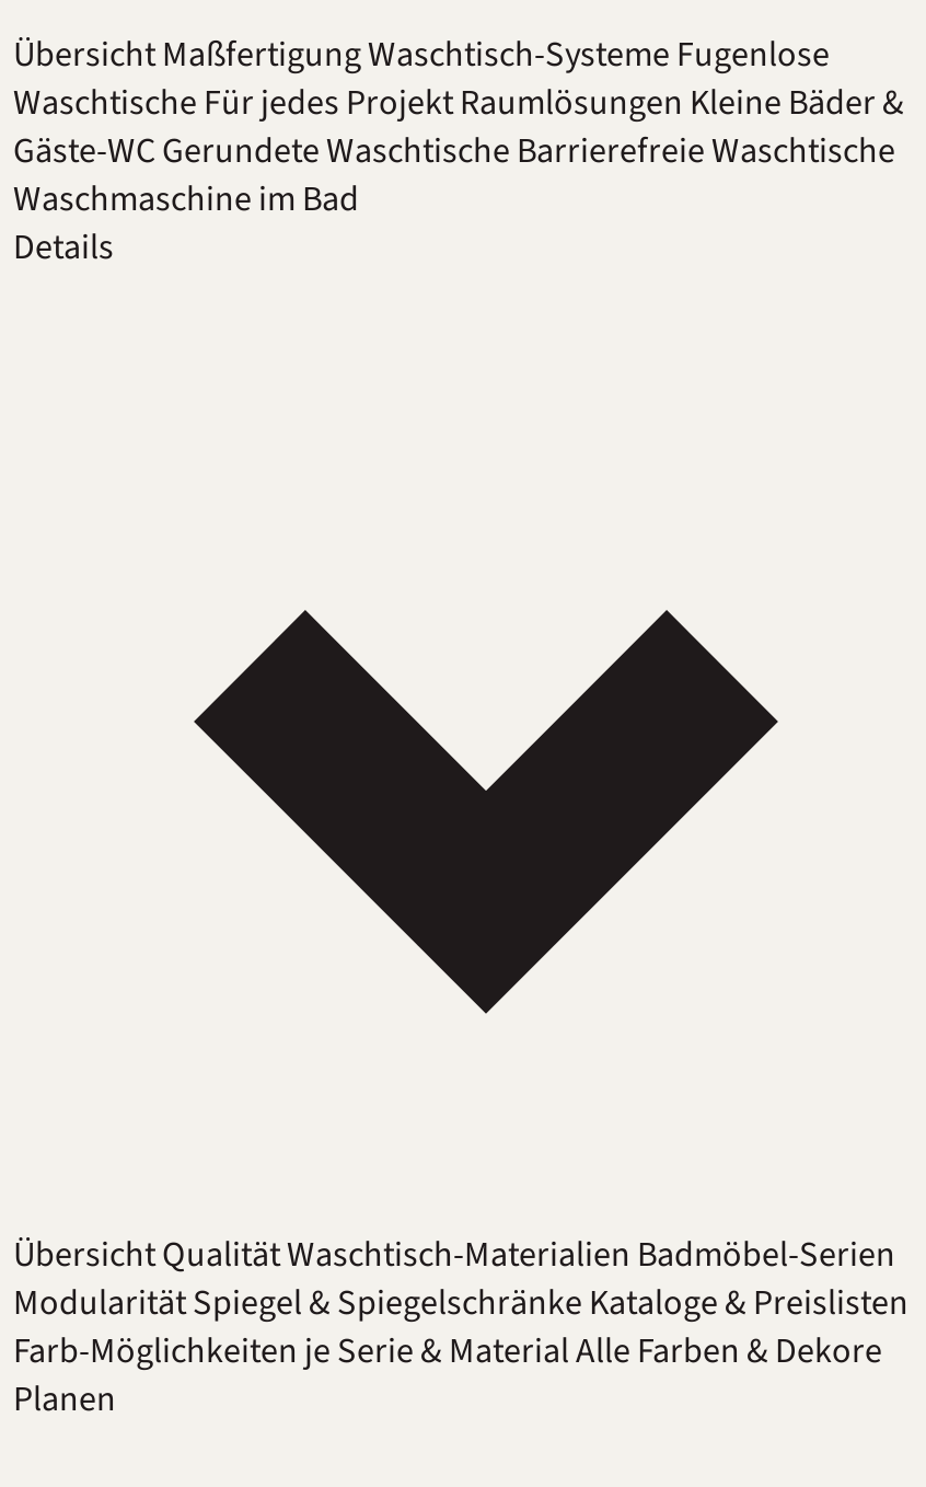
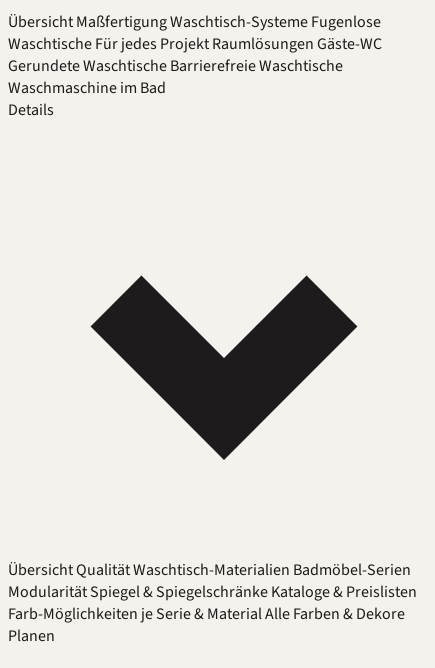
- Waschtische Für jedes Projekt Raumlösungen Kleine Bäder &
- Gäste-WC Gerundete Waschtische Barrierefreie Waschtische
+ Waschtische Für jedes Projekt Raumlösungen Gäste-WC
+ Gerundete Waschtische Barrierefreie Waschtische
